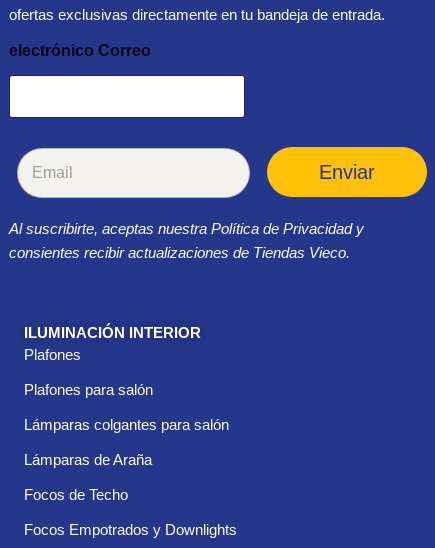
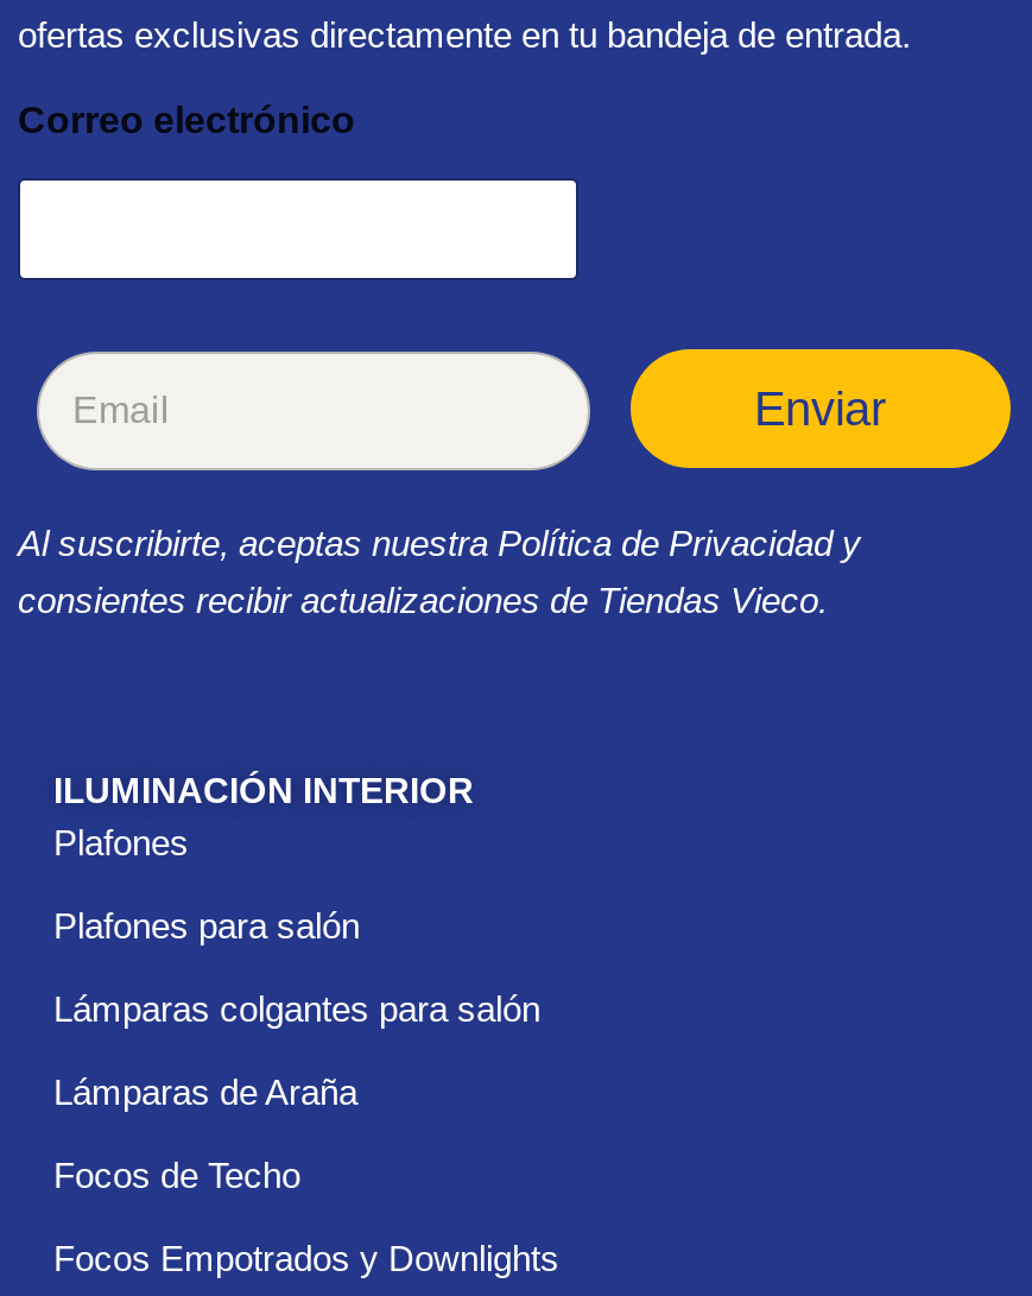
- electrónico Correo
+ Correo electrónico
